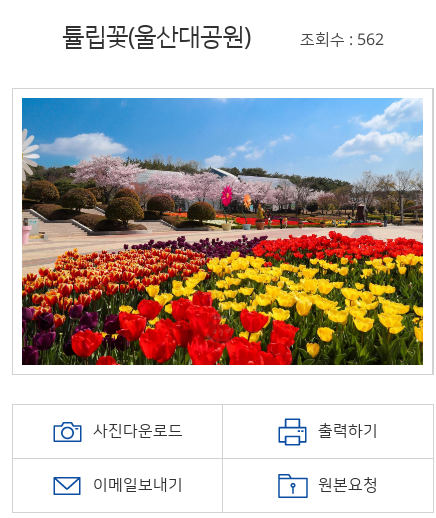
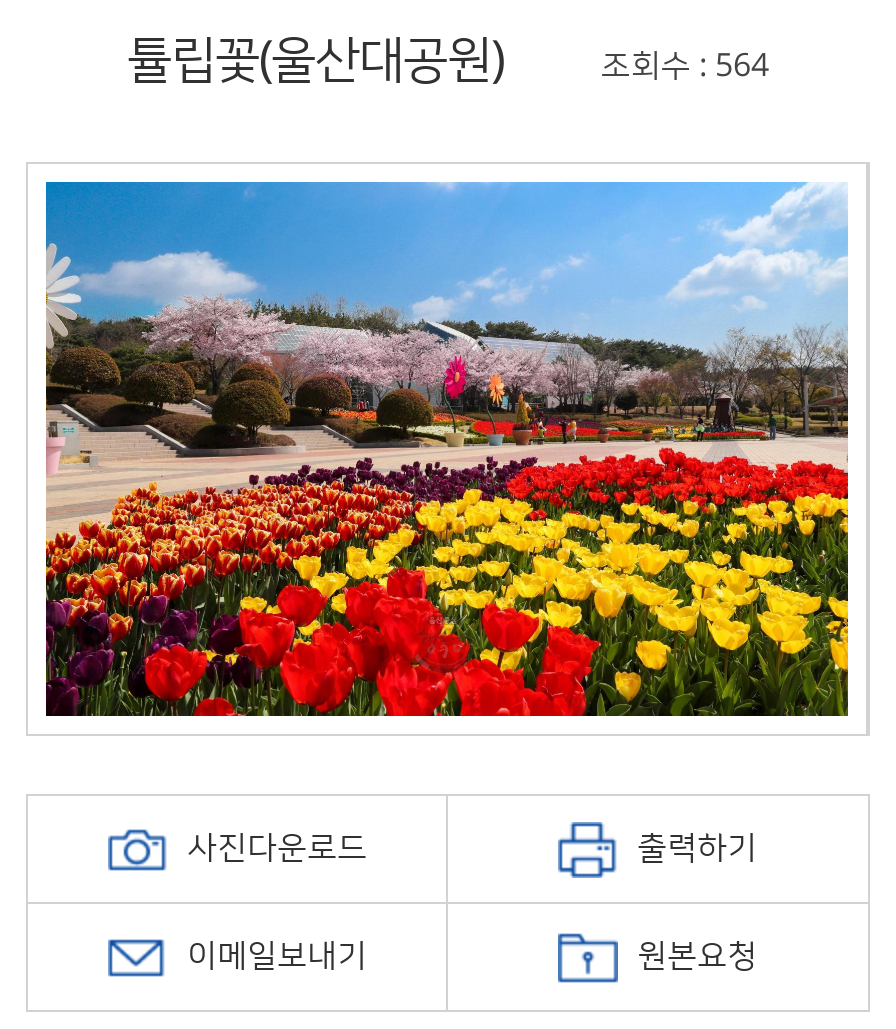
- 조회수 : 562
+ 조회수 : 564
